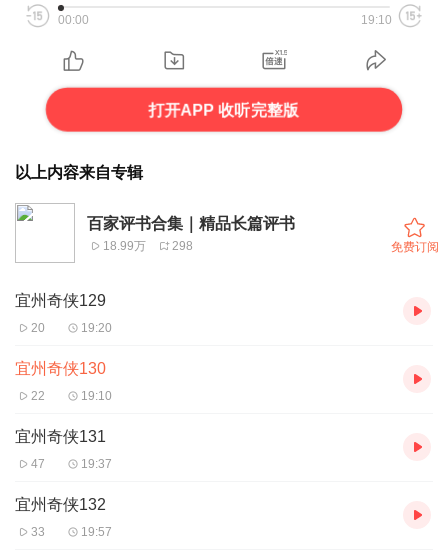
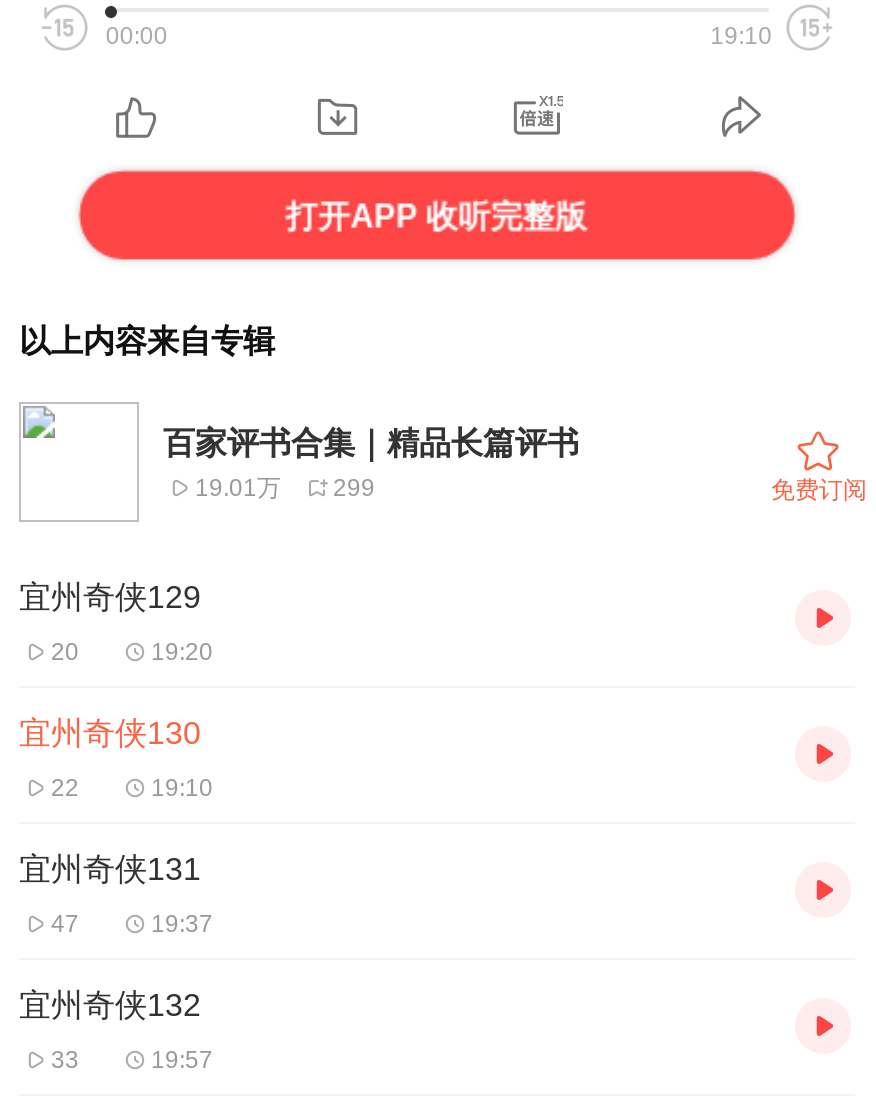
- 18.99万
+ 19.01万

- 298
+ 299
